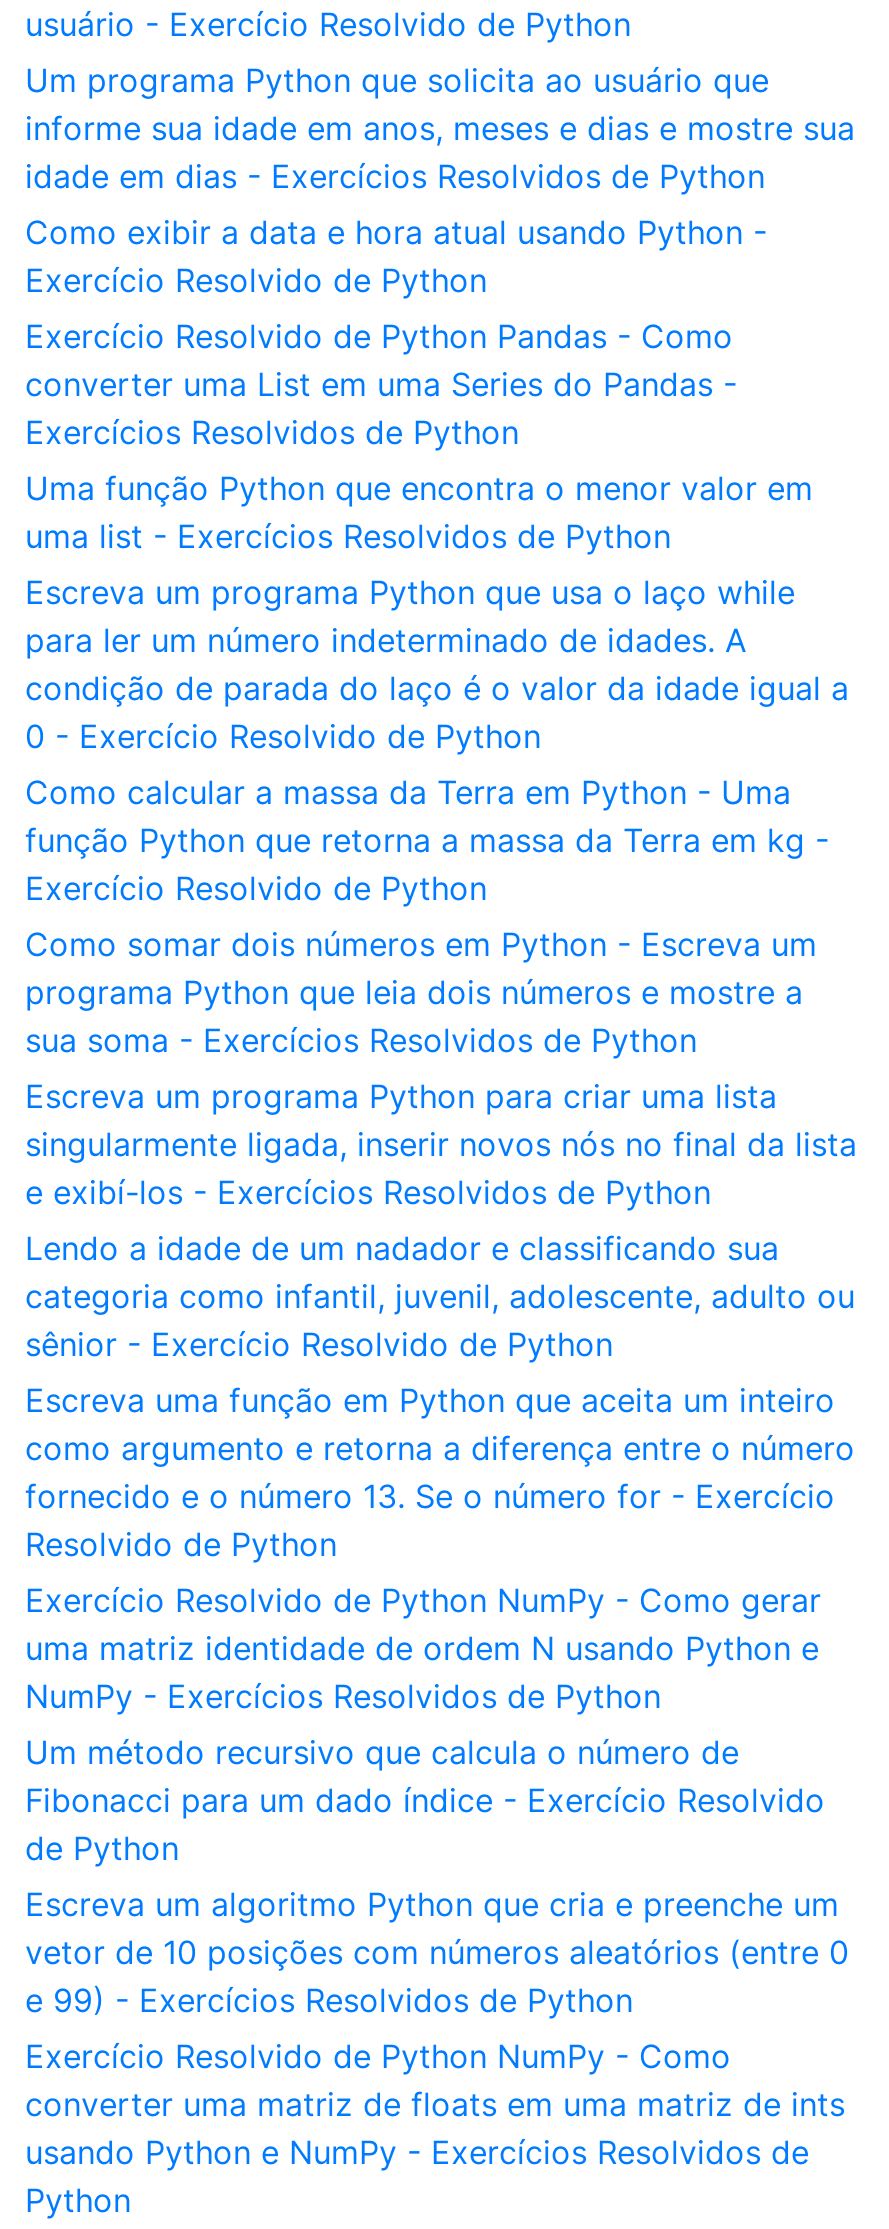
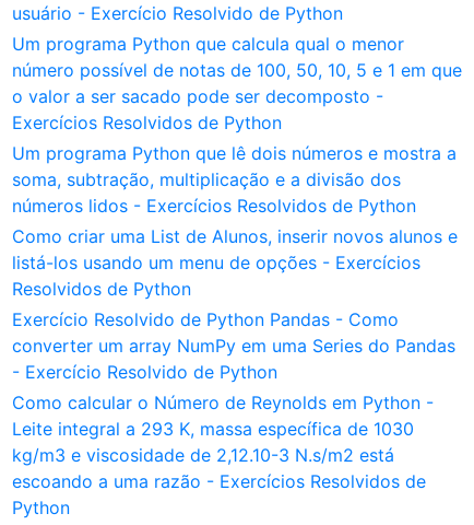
- Um programa Python que solicita ao usuário que
- informe sua idade em anos, meses e dias e mostre sua
- idade em dias - Exercícios Resolvidos de Python
- Como exibir a data e hora atual usando Python -
- Exercício Resolvido de Python
- converter uma List em uma Series do Pandas -
+ Um programa Python que calcula qual o menor
+ número possível de notas de 100, 50, 10, 5 e 1 em que
+ o valor a ser sacado pode ser decomposto -

moved down: Exercício Resolvido de Python Pandas - Como

- Uma função Python que encontra o menor valor em
- uma list - Exercícios Resolvidos de Python
- Escreva um programa Python que usa o laço while
- para ler um número indeterminado de idades. A
- condição de parada do laço é o valor da idade igual a
- 0 - Exercício Resolvido de Python
- Como calcular a massa da Terra em Python - Uma
- função Python que retorna a massa da Terra em kg -
- Exercício Resolvido de Python
- Como somar dois números em Python - Escreva um
- programa Python que leia dois números e mostre a
- sua soma - Exercícios Resolvidos de Python
- Escreva um programa Python para criar uma lista
- singularmente ligada, inserir novos nós no final da lista
- e exibí-los - Exercícios Resolvidos de Python
- Lendo a idade de um nadador e classificando sua
- categoria como infantil, juvenil, adolescente, adulto ou
- sênior - Exercício Resolvido de Python
- Escreva uma função em Python que aceita um inteiro
- como argumento e retorna a diferença entre o número
- fornecido e o número 13. Se o número for - Exercício
- Resolvido de Python
- Exercício Resolvido de Python NumPy - Como gerar
- uma matriz identidade de ordem N usando Python e
- NumPy - Exercícios Resolvidos de Python
- Um método recursivo que calcula o número de
- Fibonacci para um dado índice - Exercício Resolvido
- de Python
- Escreva um algoritmo Python que cria e preenche um
- vetor de 10 posições com números aleatórios (entre 0
- e 99) - Exercícios Resolvidos de Python
- Exercício Resolvido de Python NumPy - Como
- converter uma matriz de floats em uma matriz de ints
- usando Python e NumPy - Exercícios Resolvidos de
+ Um programa Python que lê dois números e mostra a
+ soma, subtração, multiplicação e a divisão dos
+ números lidos - Exercícios Resolvidos de Python
+ Como criar uma List de Alunos, inserir novos alunos e
+ listá-los usando um menu de opções - Exercícios
+ Resolvidos de Python
+ converter um array NumPy em uma Series do Pandas
+ - Exercício Resolvido de Python
+ Como calcular o Número de Reynolds em Python -
+ Leite integral a 293 K, massa específica de 1030
+ kg/m3 e viscosidade de 2,12.10-3 N.s/m2 está
+ escoando a uma razão - Exercícios Resolvidos de
